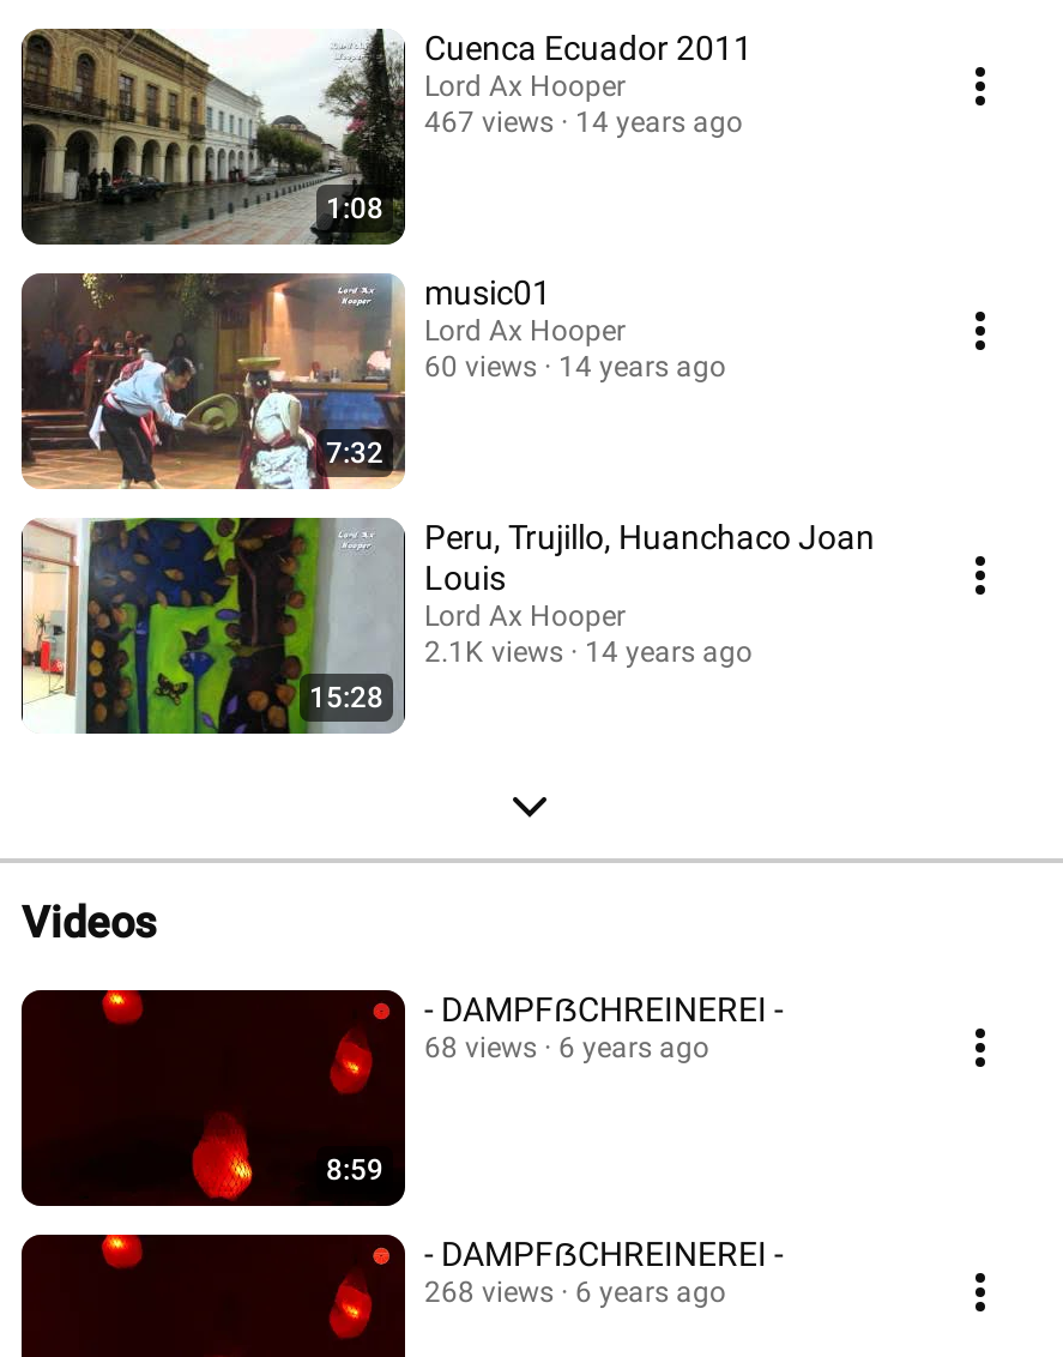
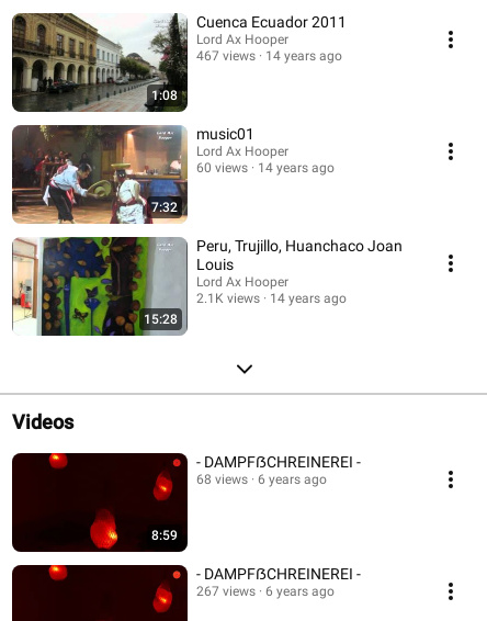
- 268 views 6 years ago
+ 267 views 6 years ago
